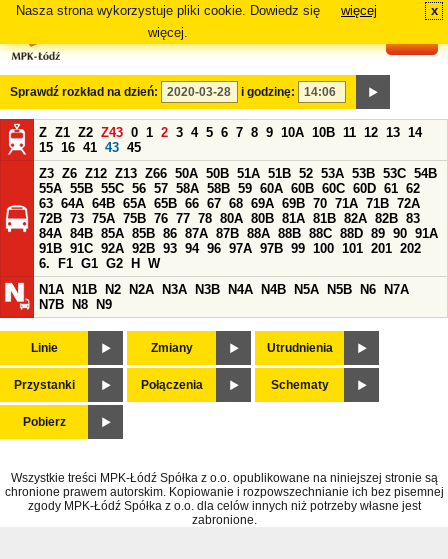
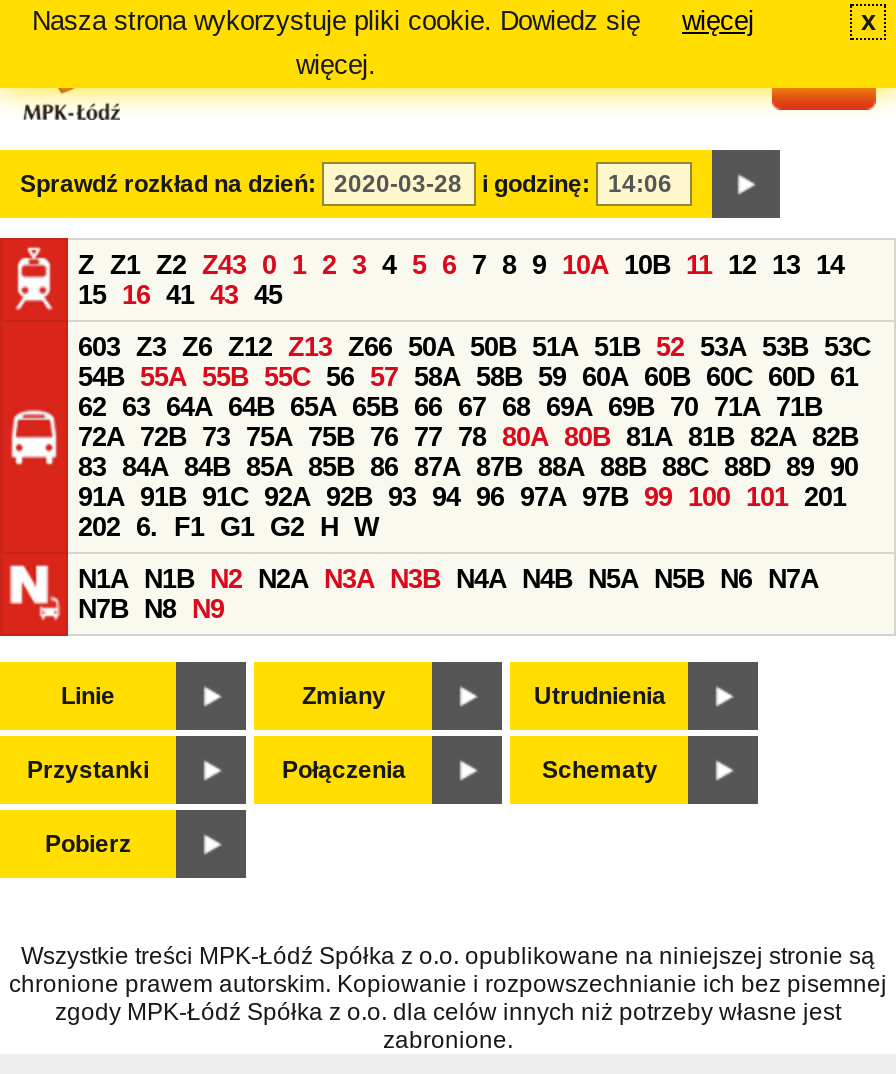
- Z3 Z6 Z12 Z13 Z66 50A 50B 51A 51B 52 53A 53B 53C 54B
- 55A 55B 55C 56 57 58A 58B 59 60A 60B 60C 60D 61 62
- 63 64A 64B 65A 65B 66 67 68 69A 69B 70 71A 71B 72A
- 72B 73 75A 75B 76 77 78 80A 80B 81A 81B 82A 82B 83
- 84A 84B 85A 85B 86 87A 87B 88A 88B 88C 88D 89 90 91A
- 91B 91C 92A 92B 93 94 96 97A 97B 99 100 101 201 202
- 6. F1 G1 G2 H W
+ 603 Z3 Z6 Z12 Z13 Z66 50A 50B 51A 51B 52 53A 53B 53C
+ 54B 55A 55B 55C 56 57 58A 58B 59 60A 60B 60C 60D 61
+ 62 63 64A 64B 65A 65B 66 67 68 69A 69B 70 71A 71B
+ 72A 72B 73 75A 75B 76 77 78 80A 80B 81A 81B 82A 82B
+ 83 84A 84B 85A 85B 86 87A 87B 88A 88B 88C 88D 89 90
+ 91A 91B 91C 92A 92B 93 94 96 97A 97B 99 100 101 201
+ 202 6. F1 G1 G2 H W
